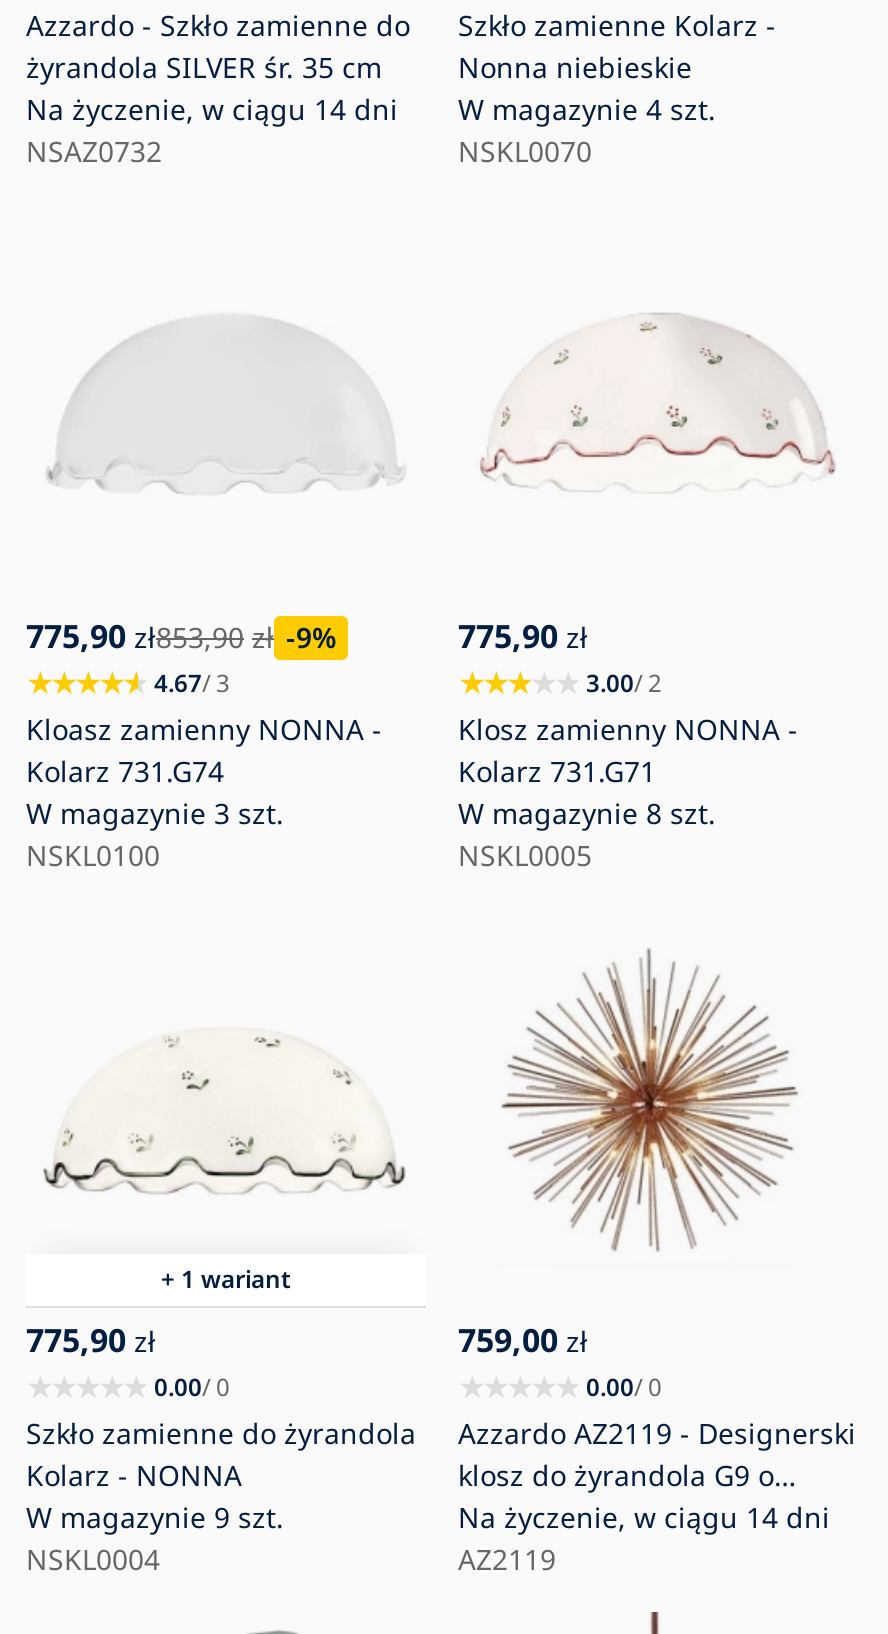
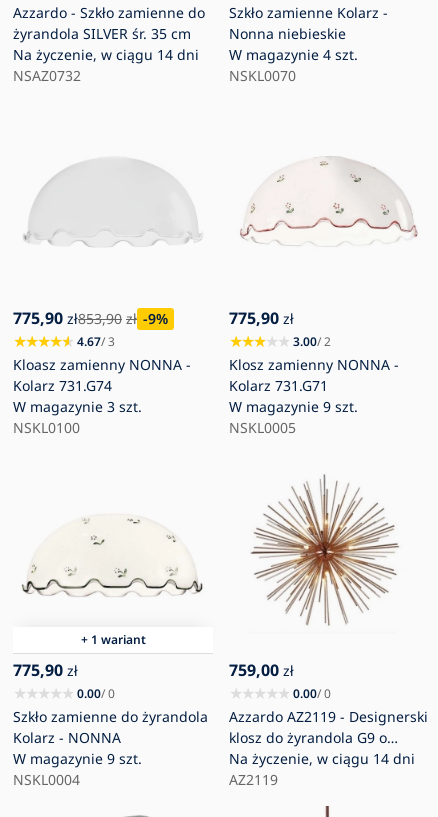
- W magazynie 8 szt.
+ W magazynie 9 szt.
